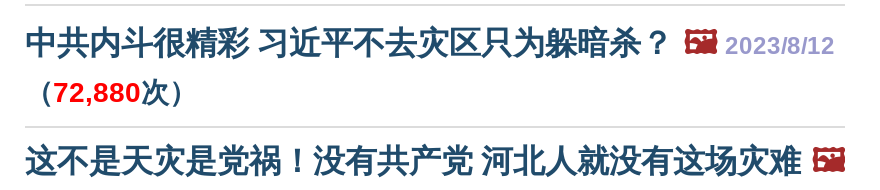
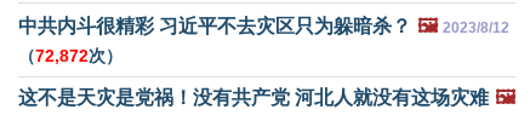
- （72,880次）
+ （72,872次）
